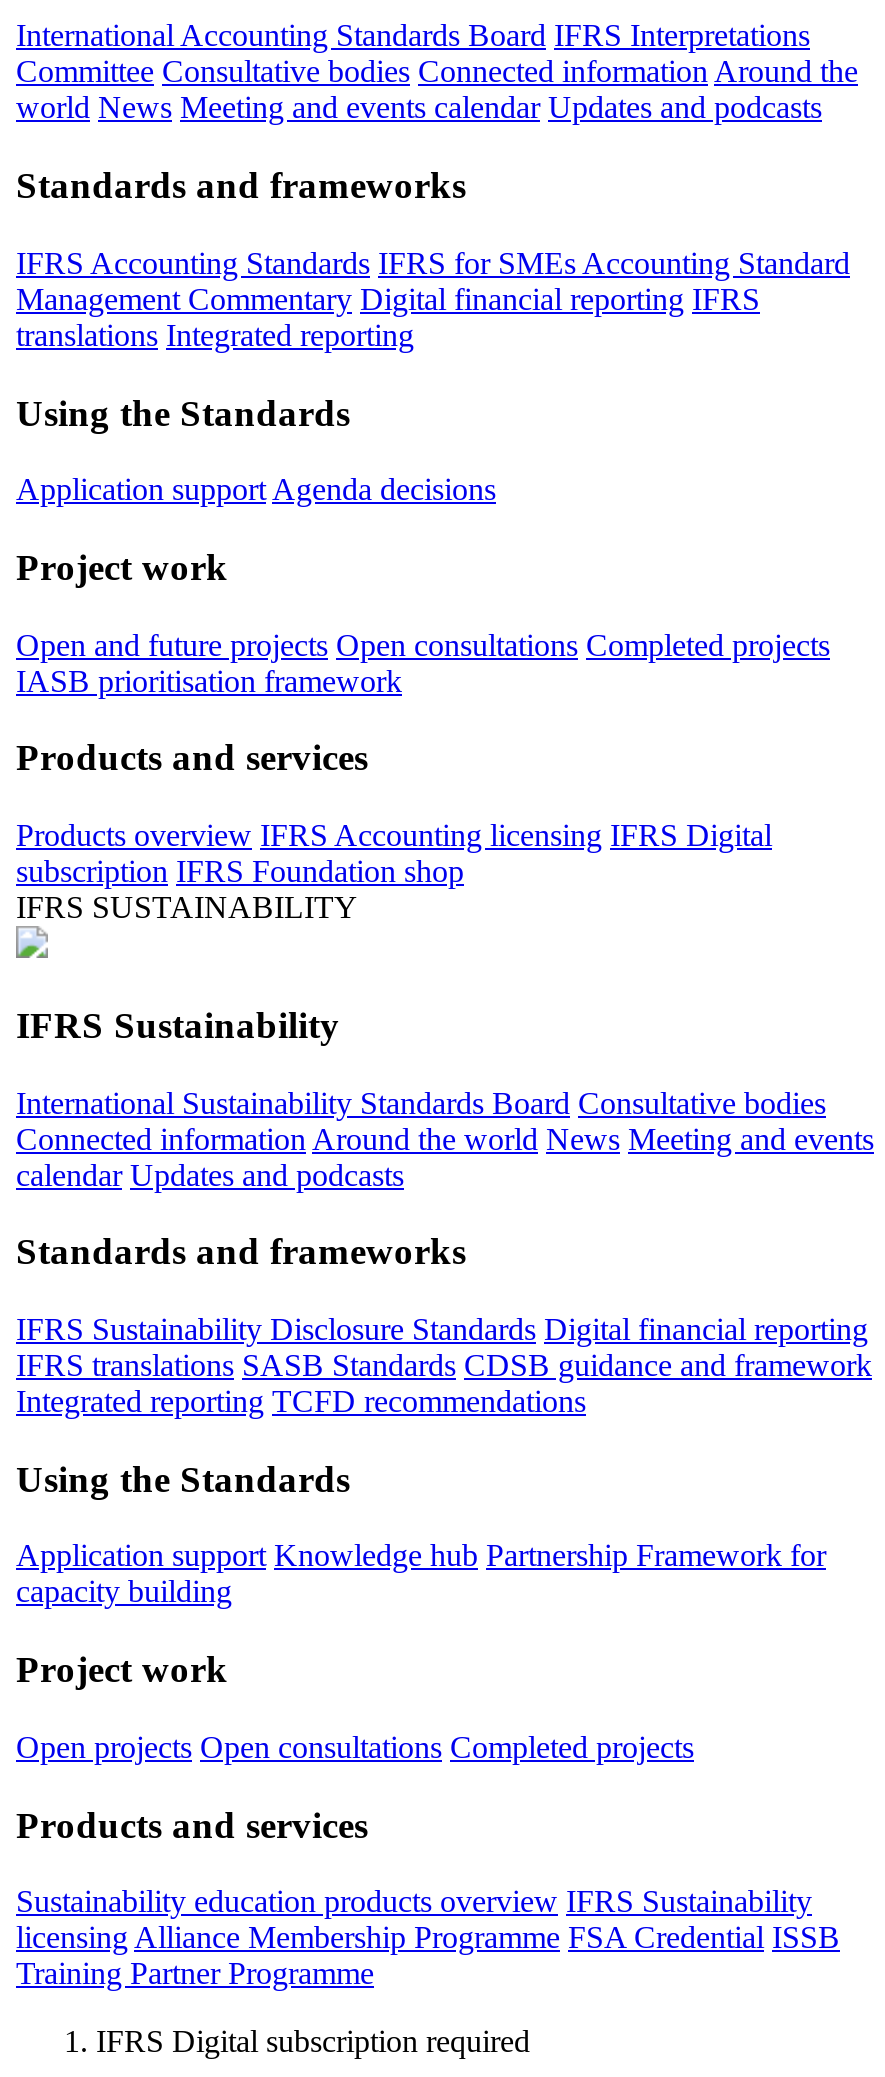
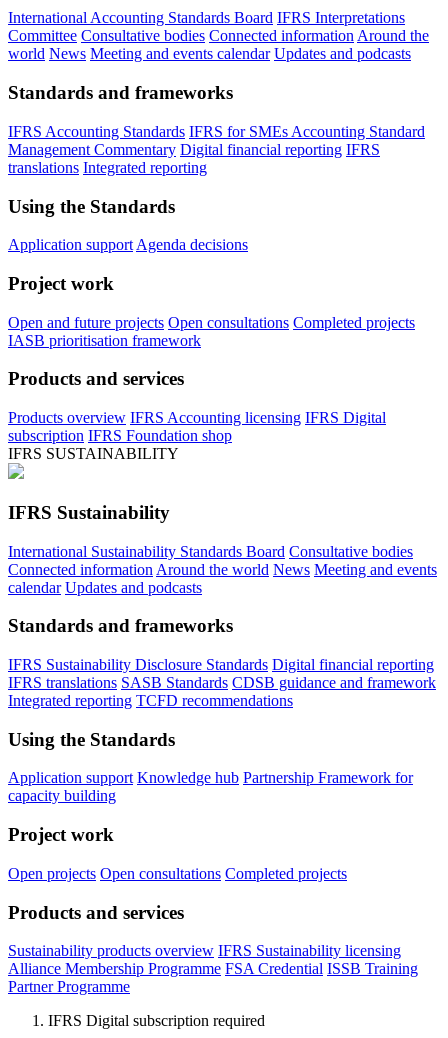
- Sustainability education products overview IFRS Sustainability
- licensing Alliance Membership Programme FSA Credential ISSB
- Training Partner Programme
+ Sustainability products overview IFRS Sustainability licensing
+ Alliance Membership Programme FSA Credential ISSB Training
+ Partner Programme
